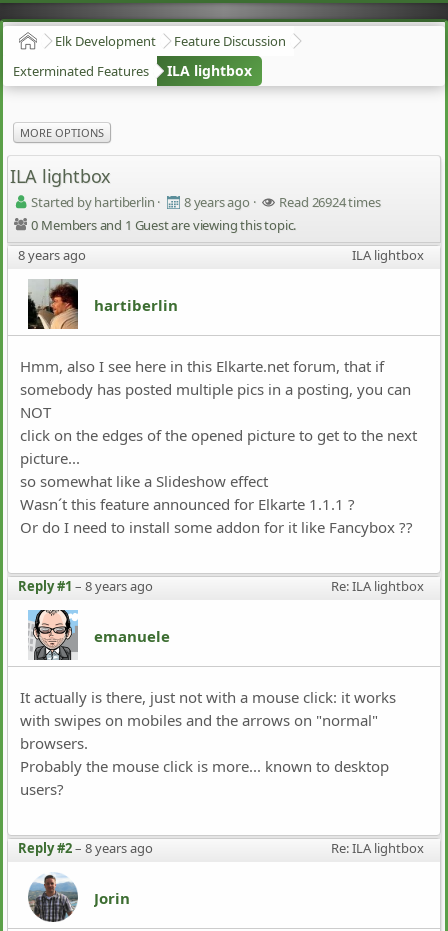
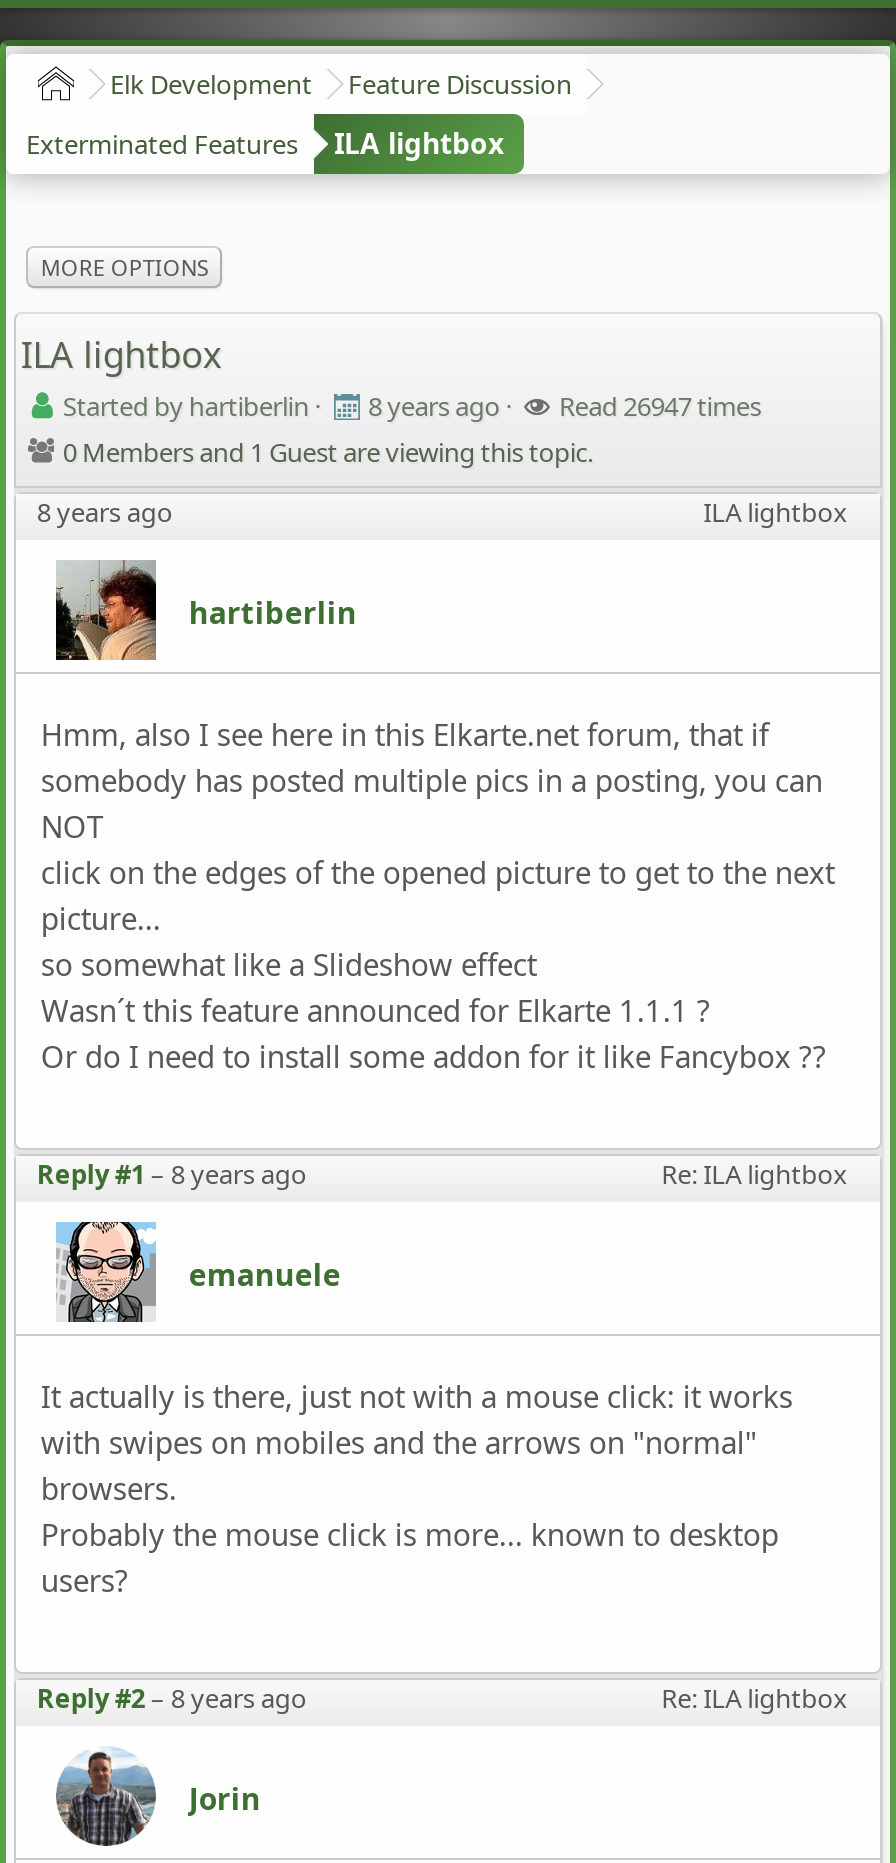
- Started by hartiberlin · 8 years ago · Read 26924 times
+ Started by hartiberlin · 8 years ago · Read 26947 times
